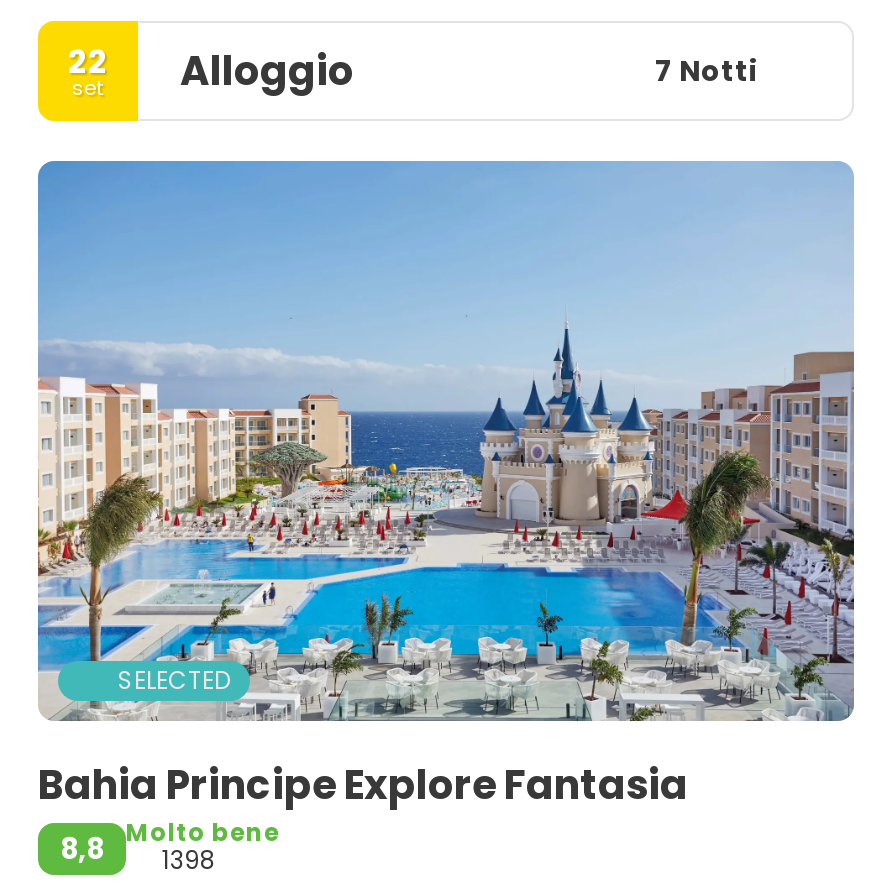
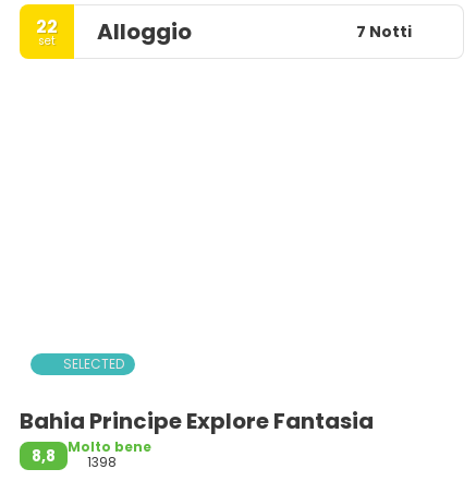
- [image]
